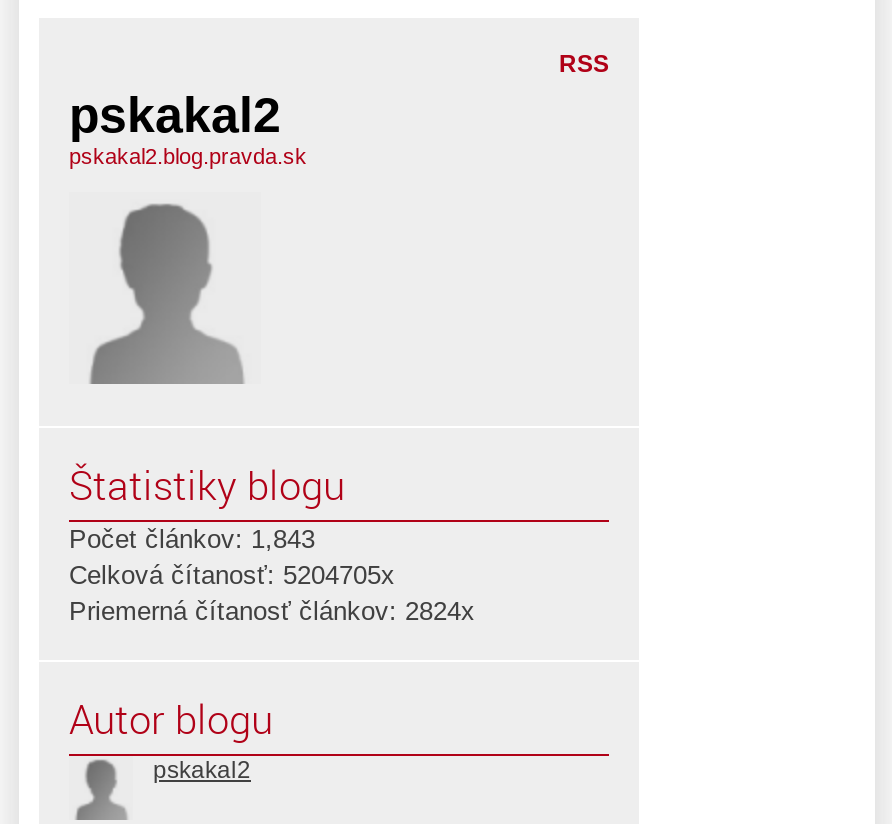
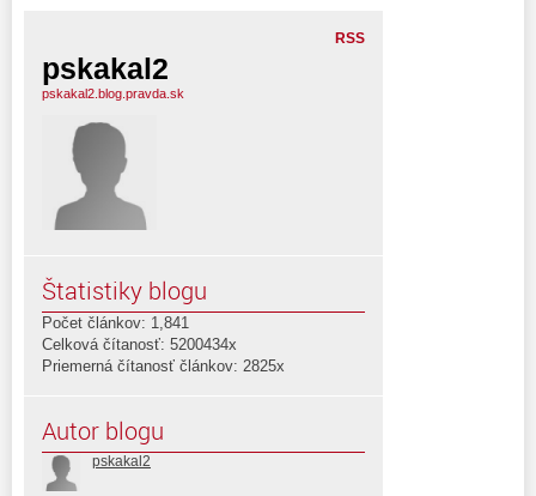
- Počet článkov: 1,843
+ Počet článkov: 1,841

- Celková čítanosť: 5204705x
+ Celková čítanosť: 5200434x

- Priemerná čítanosť článkov: 2824x
+ Priemerná čítanosť článkov: 2825x
